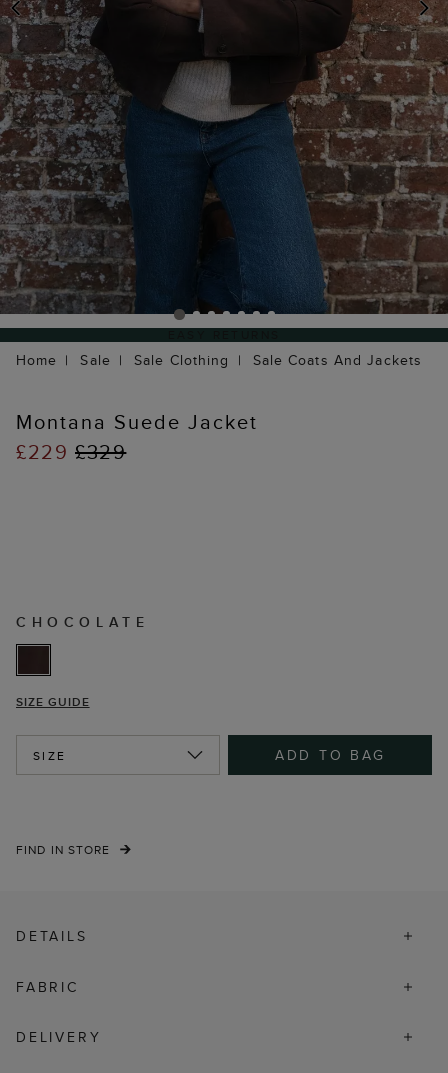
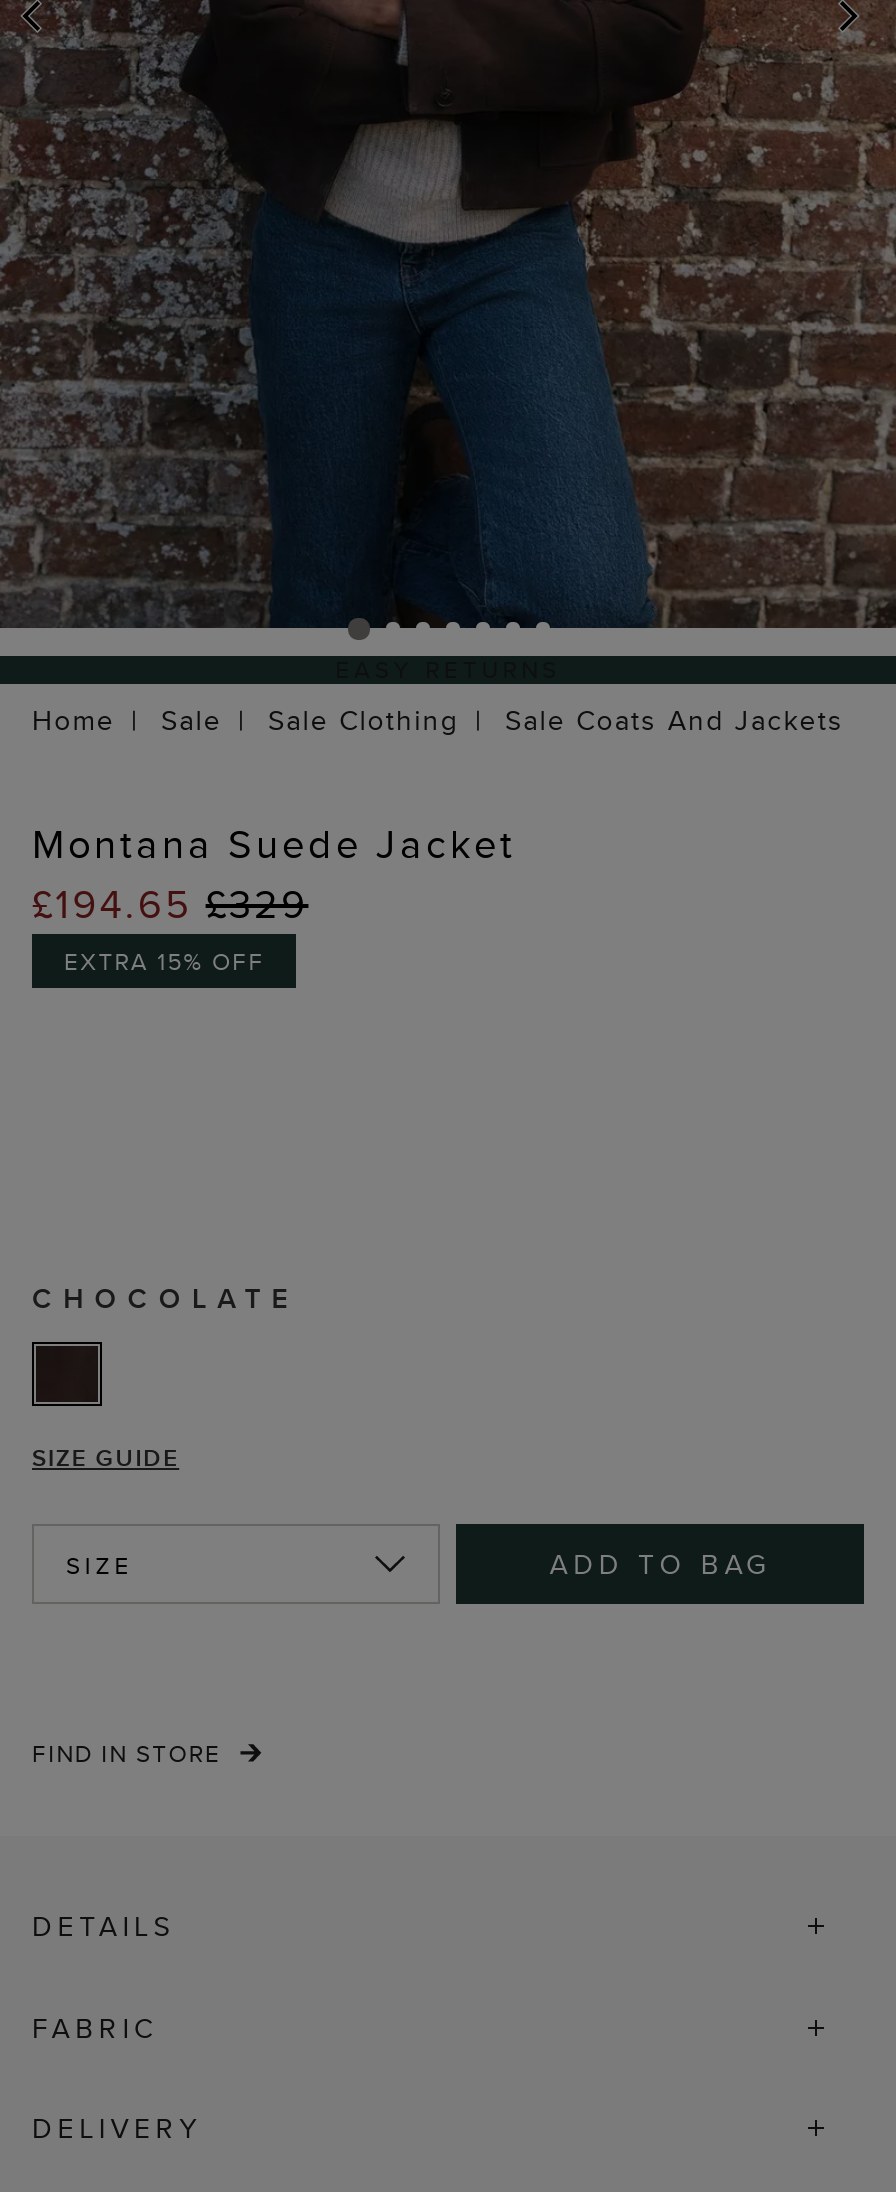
- £229 £329
+ £194.65 £329
+ EXTRA 15% OFF
